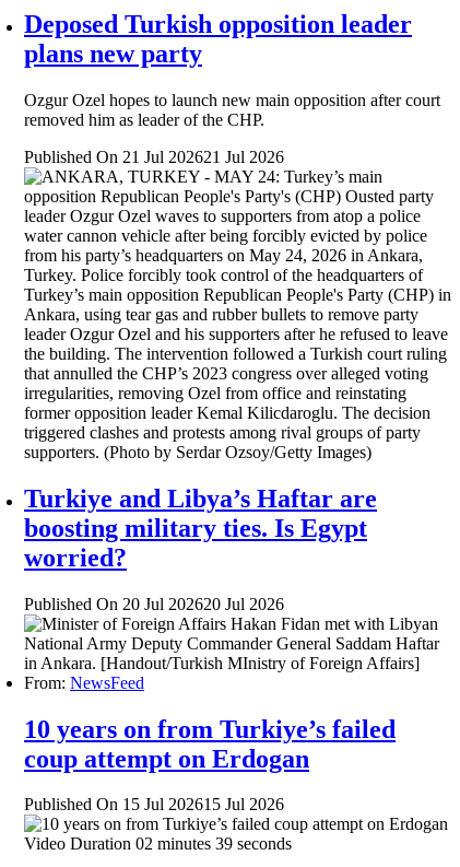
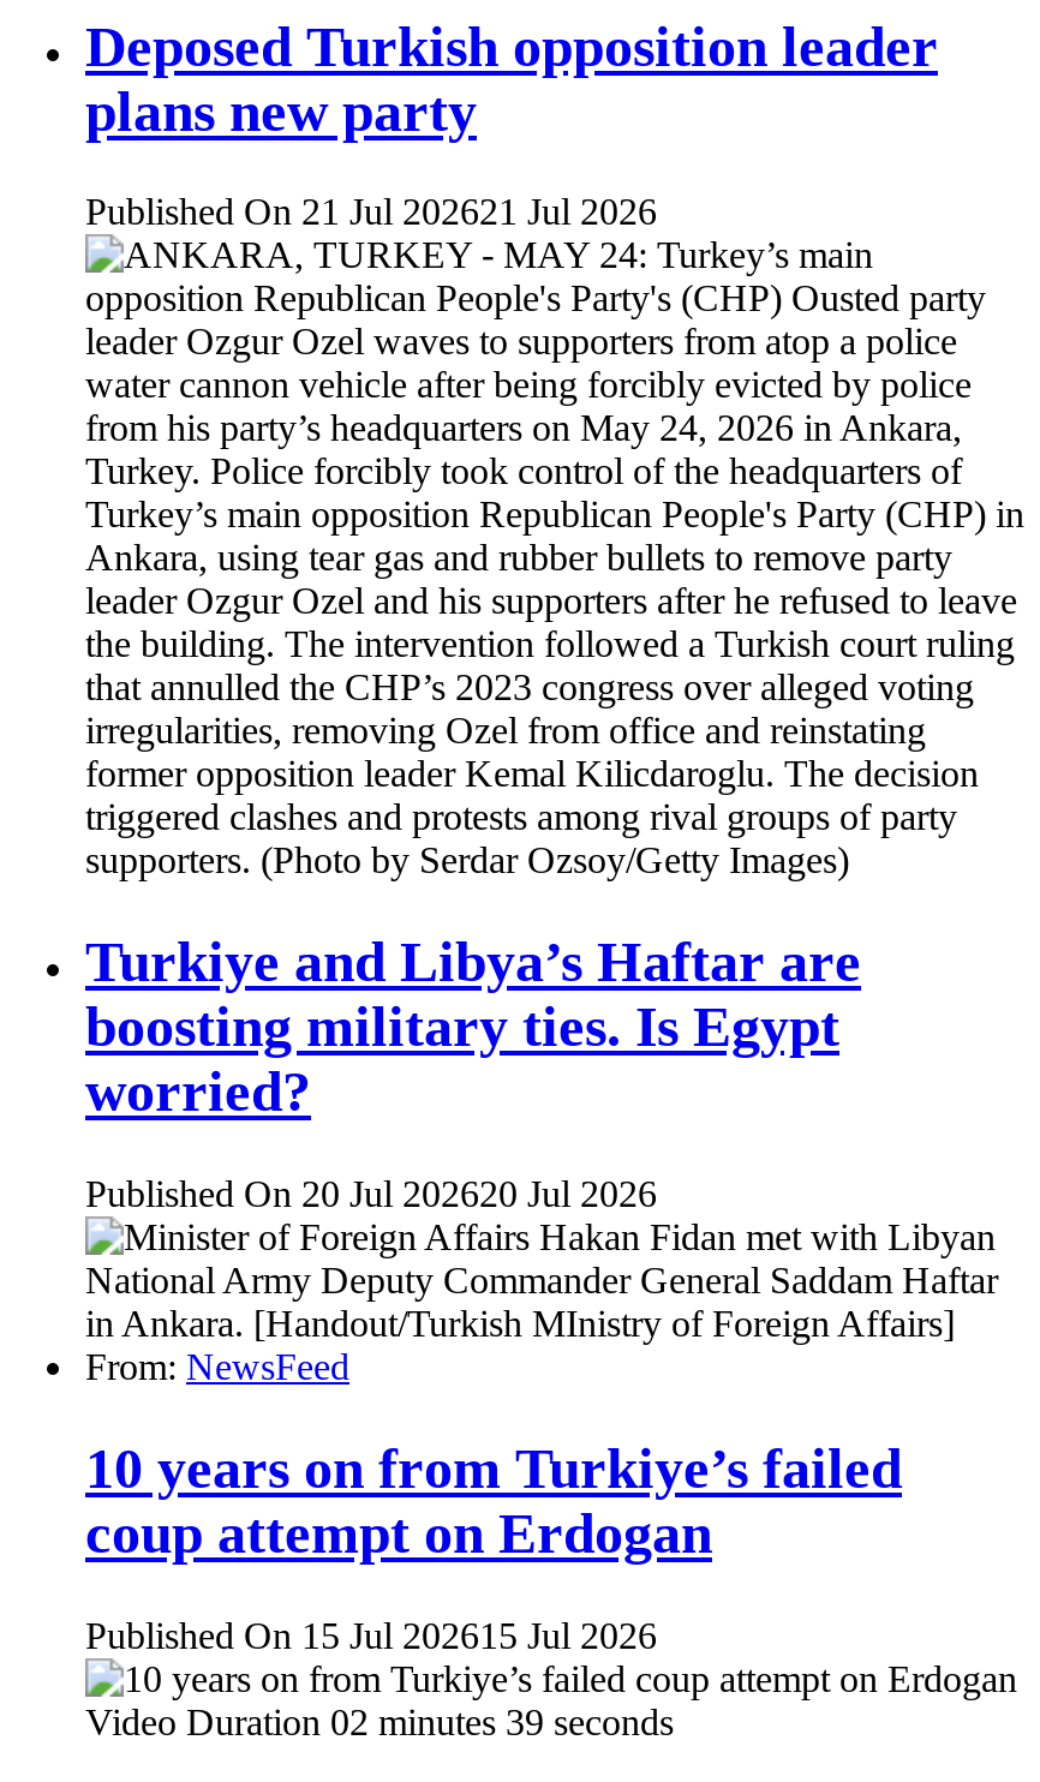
- Ozgur Ozel hopes to launch new main opposition after court
- removed him as leader of the CHP.
